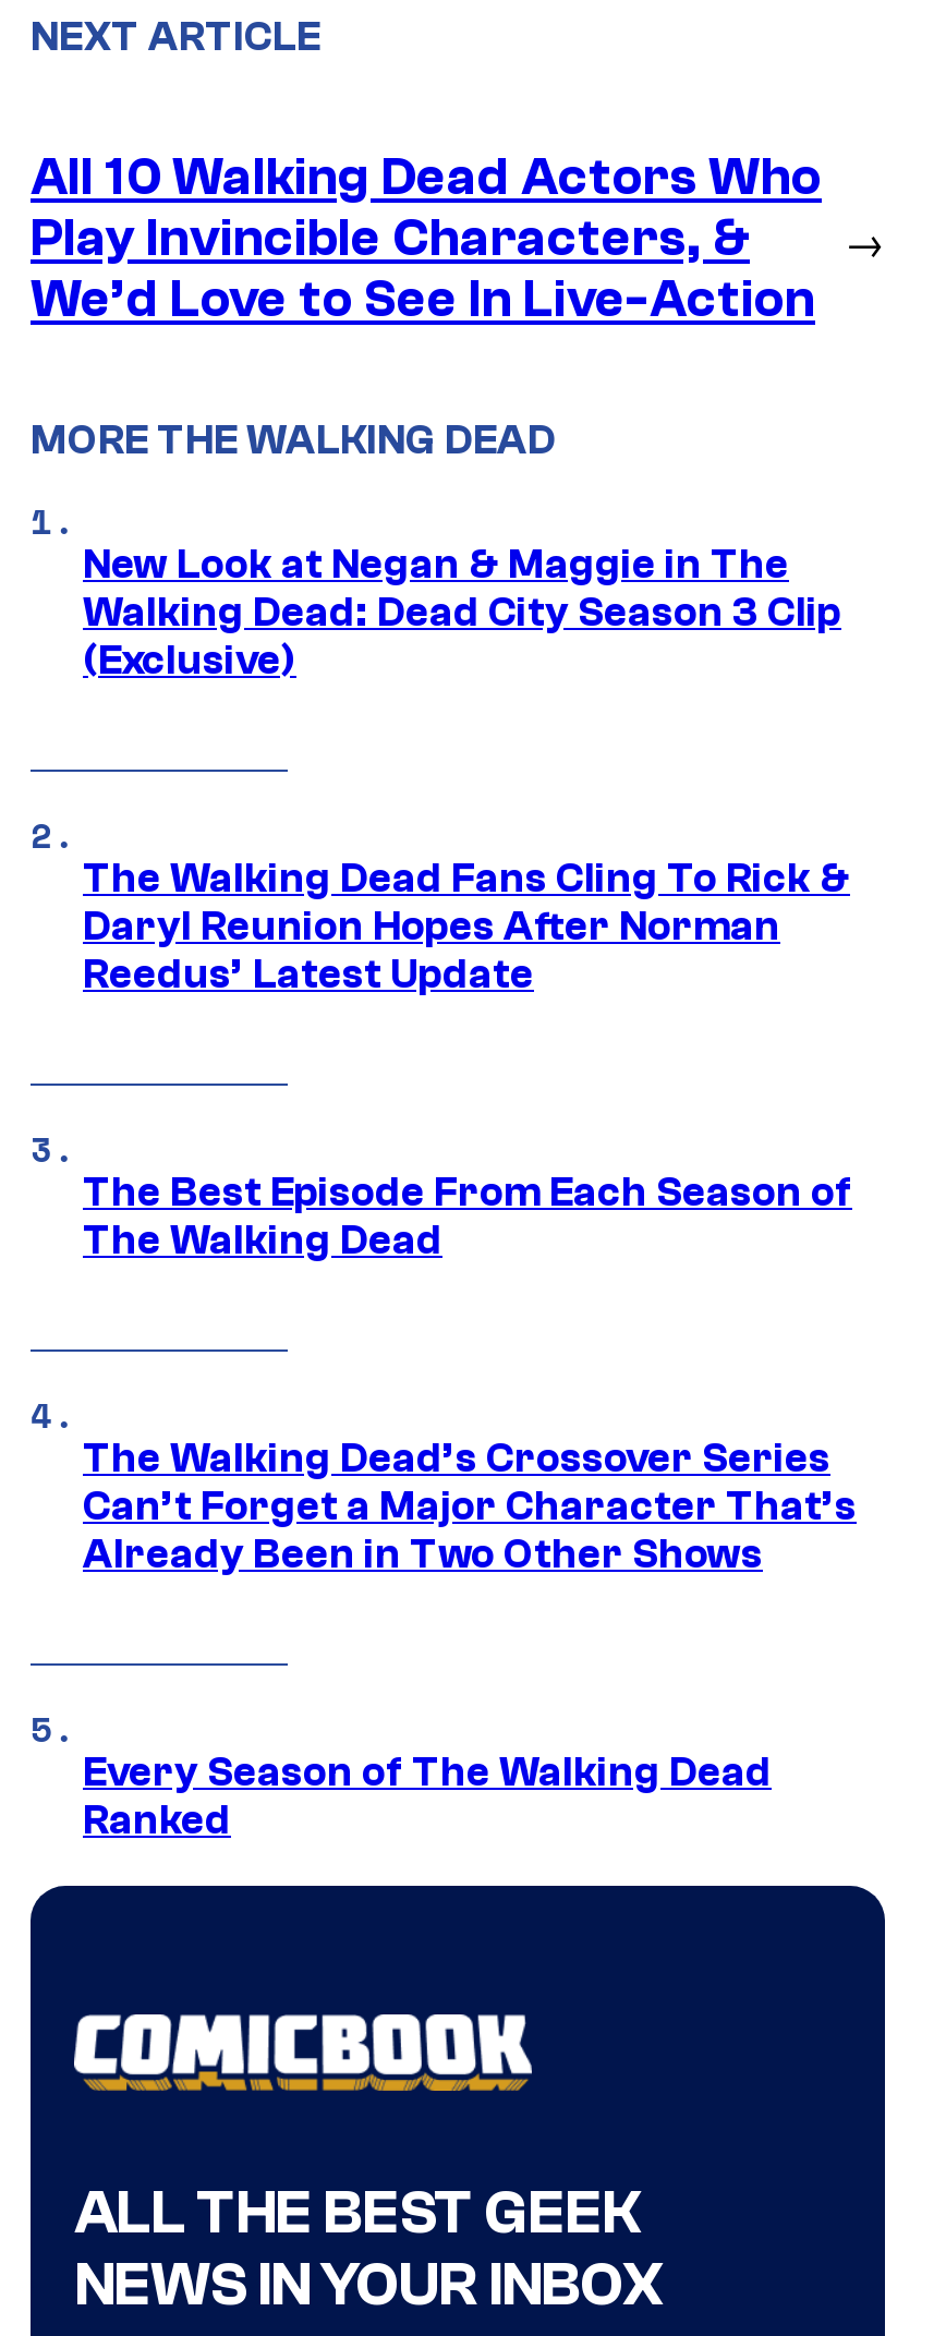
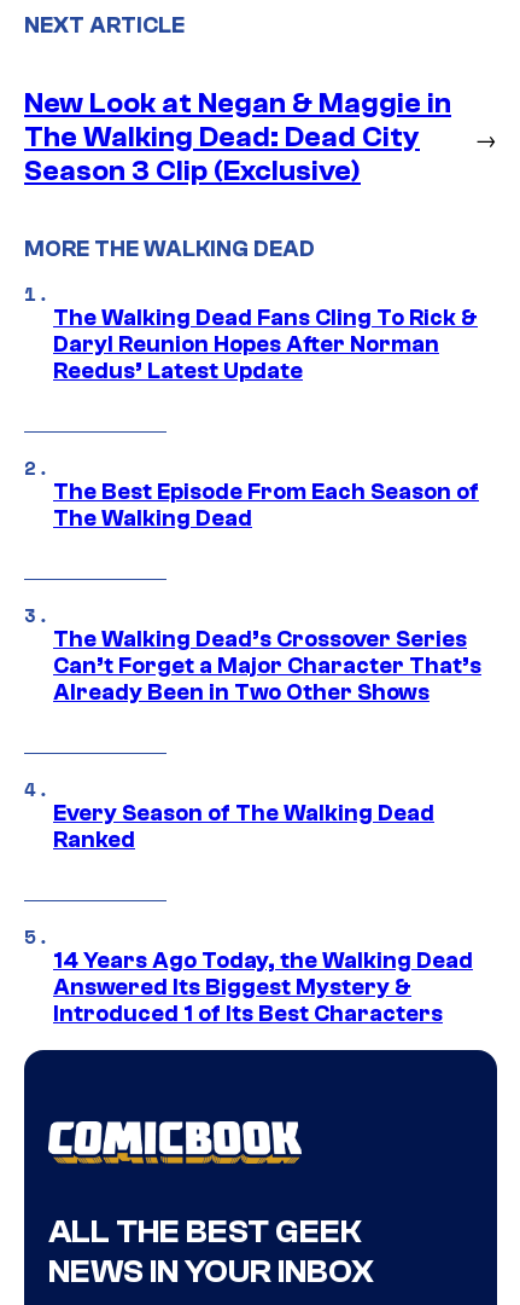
- All 10 Walking Dead Actors Who
- Play Invincible Characters, &
- We’d Love to See In Live-Action
+ New Look at Negan & Maggie in
+ The Walking Dead: Dead City
+ Season 3 Clip (Exclusive)

- New Look at Negan & Maggie in The
- Walking Dead: Dead City Season 3 Clip
- (Exclusive)

moved up: The Walking Dead Fans Cling To Rick & | Daryl Reunion Hopes After Norman | Reedus’ Latest Update | ... | Every Season of The Walking Dead | Ranked

+ 14 Years Ago Today, the Walking Dead
+ Answered Its Biggest Mystery &
+ Introduced 1 of Its Best Characters
